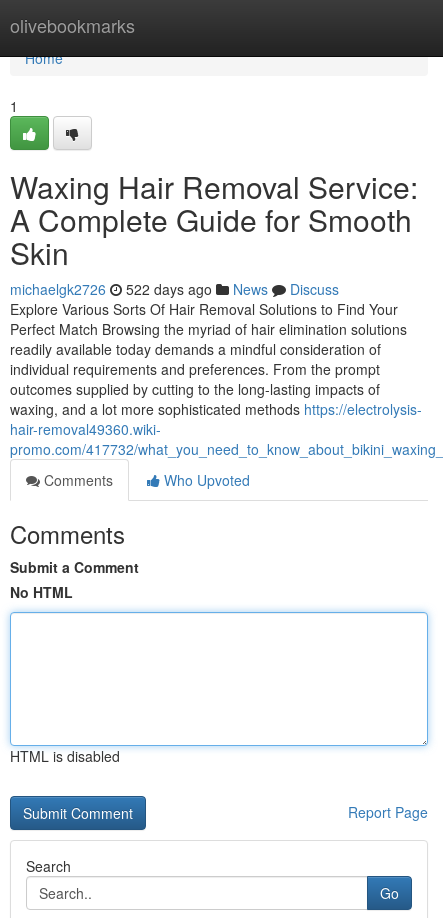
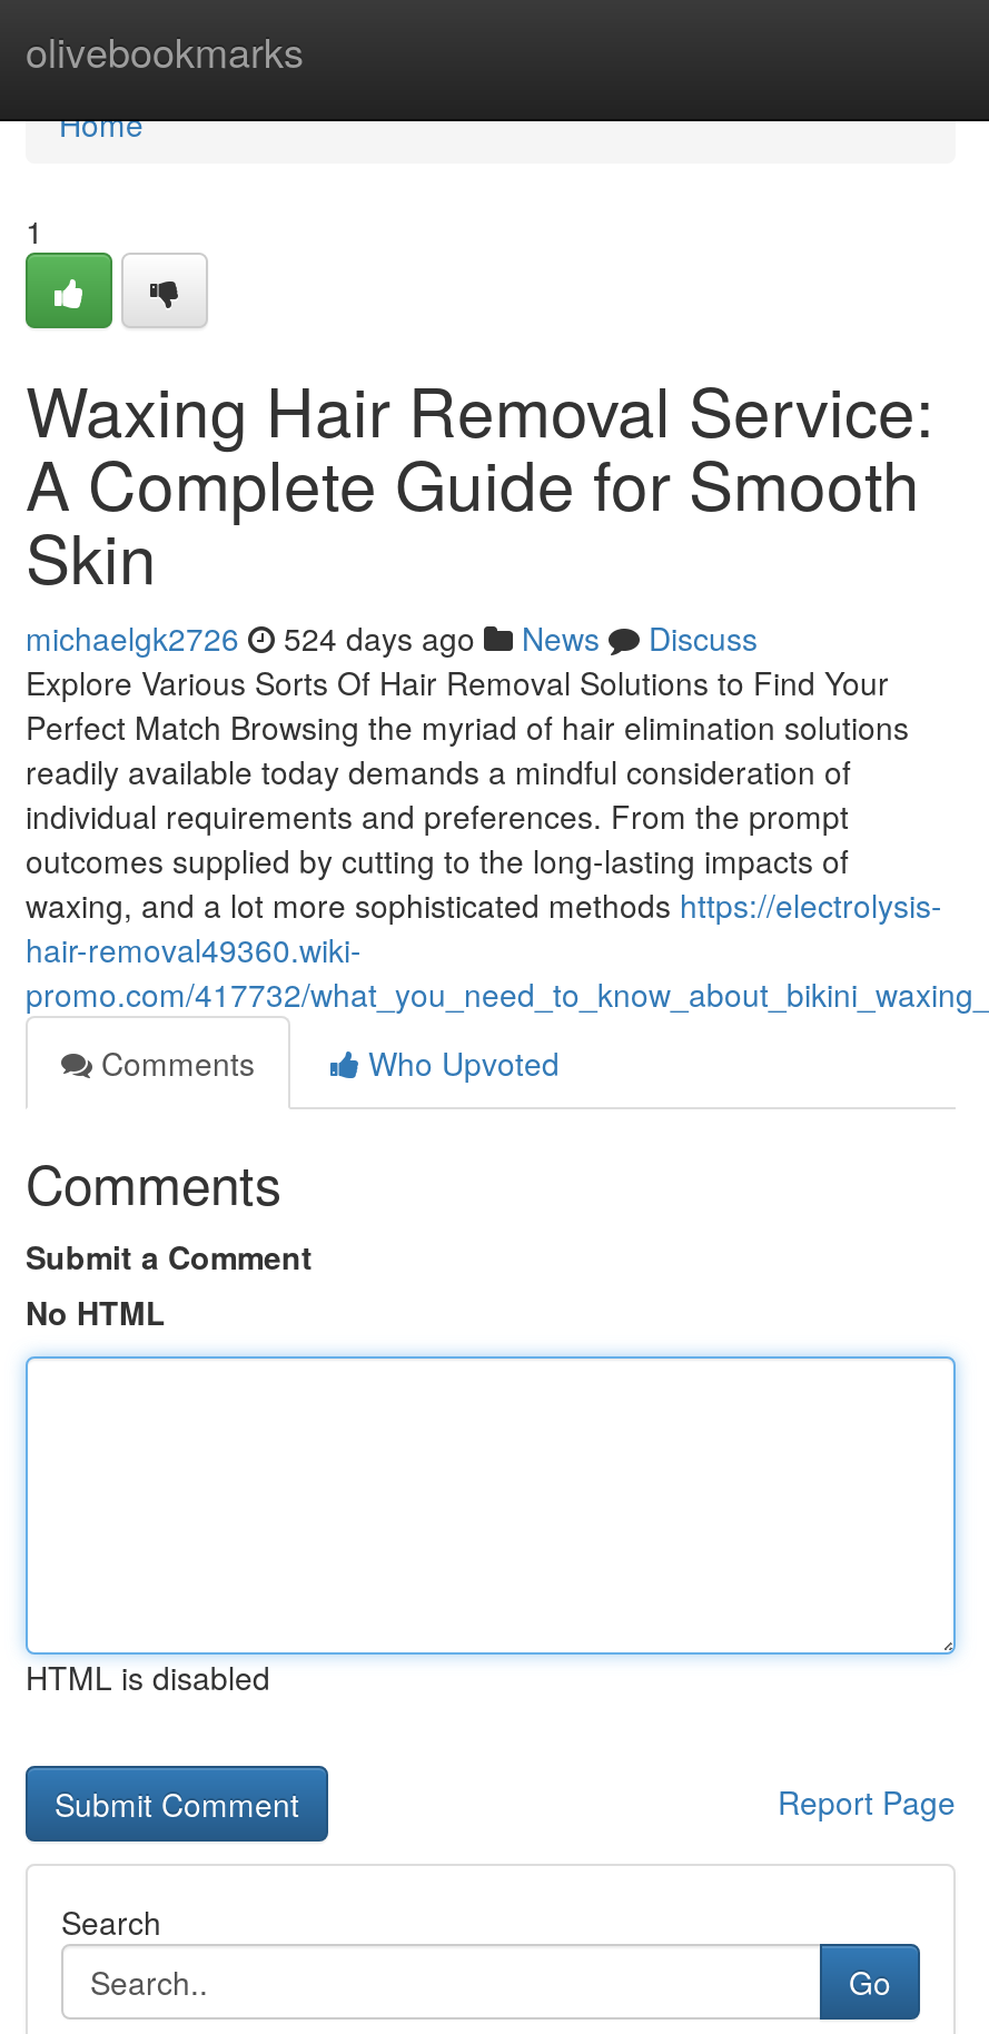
- michaelgk2726 522 days ago News Discuss
+ michaelgk2726 524 days ago News Discuss
